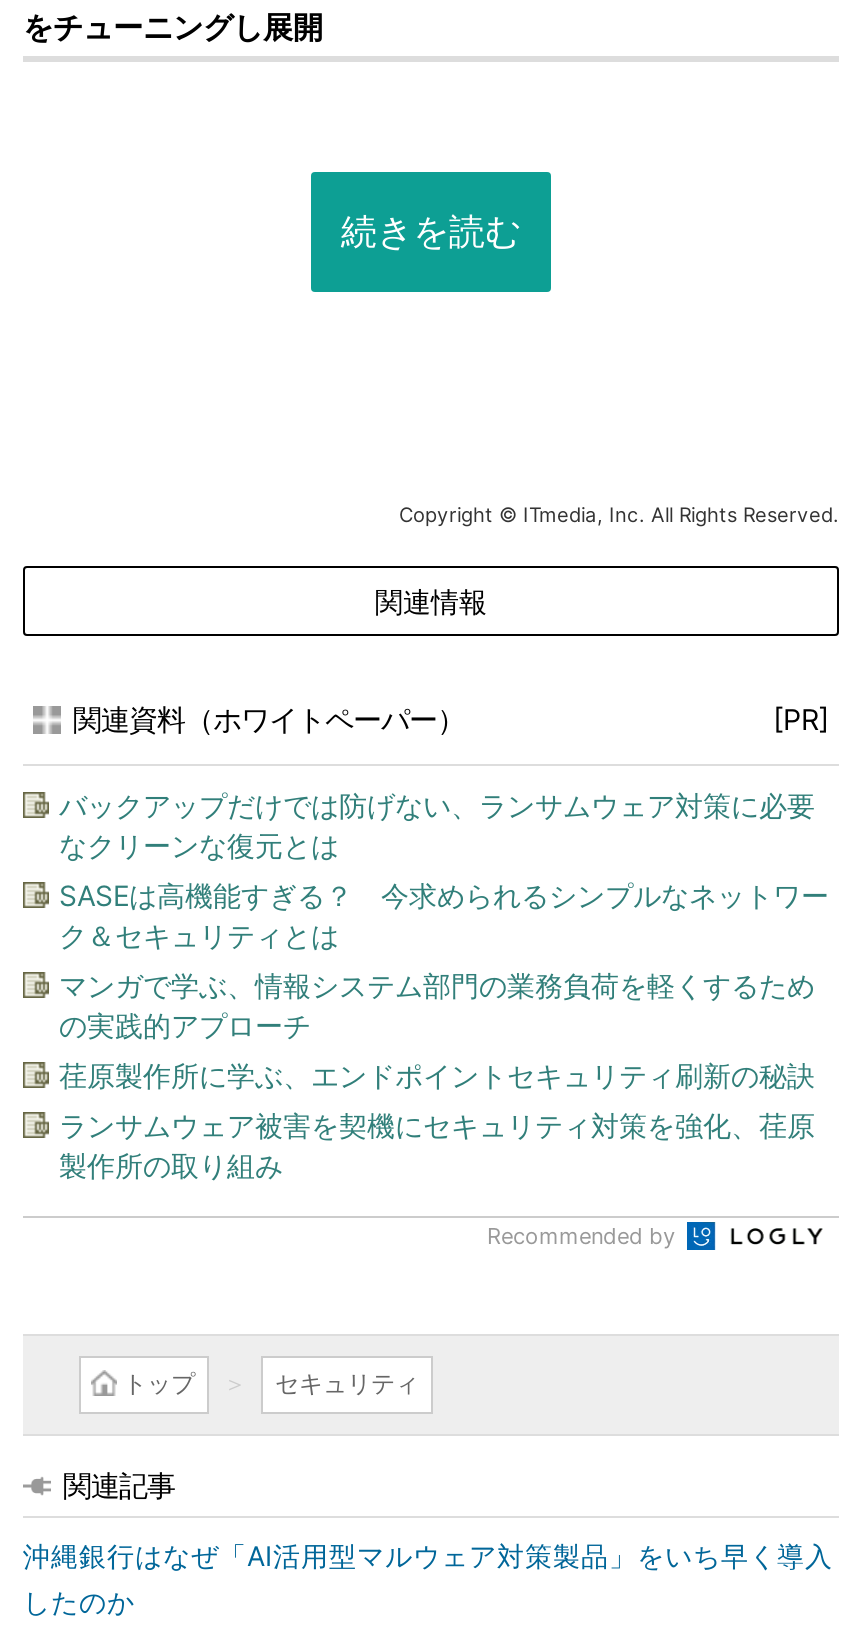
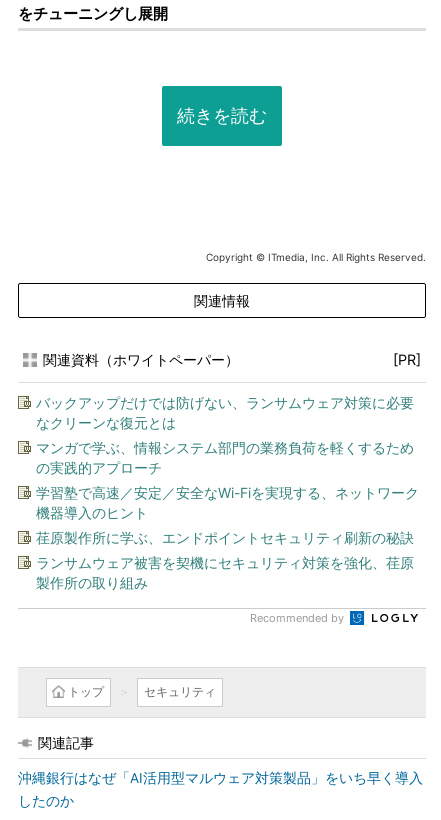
- SASEは高機能すぎる？ 今求められるシンプルなネットワー
- ク＆セキュリティとは

moved up: マンガで学ぶ、情報システム部門の業務負荷を軽くするため | の実践的アプローチ

+ 学習塾で高速／安定／安全なWi-Fiを実現する、ネットワーク
+ 機器導入のヒント
